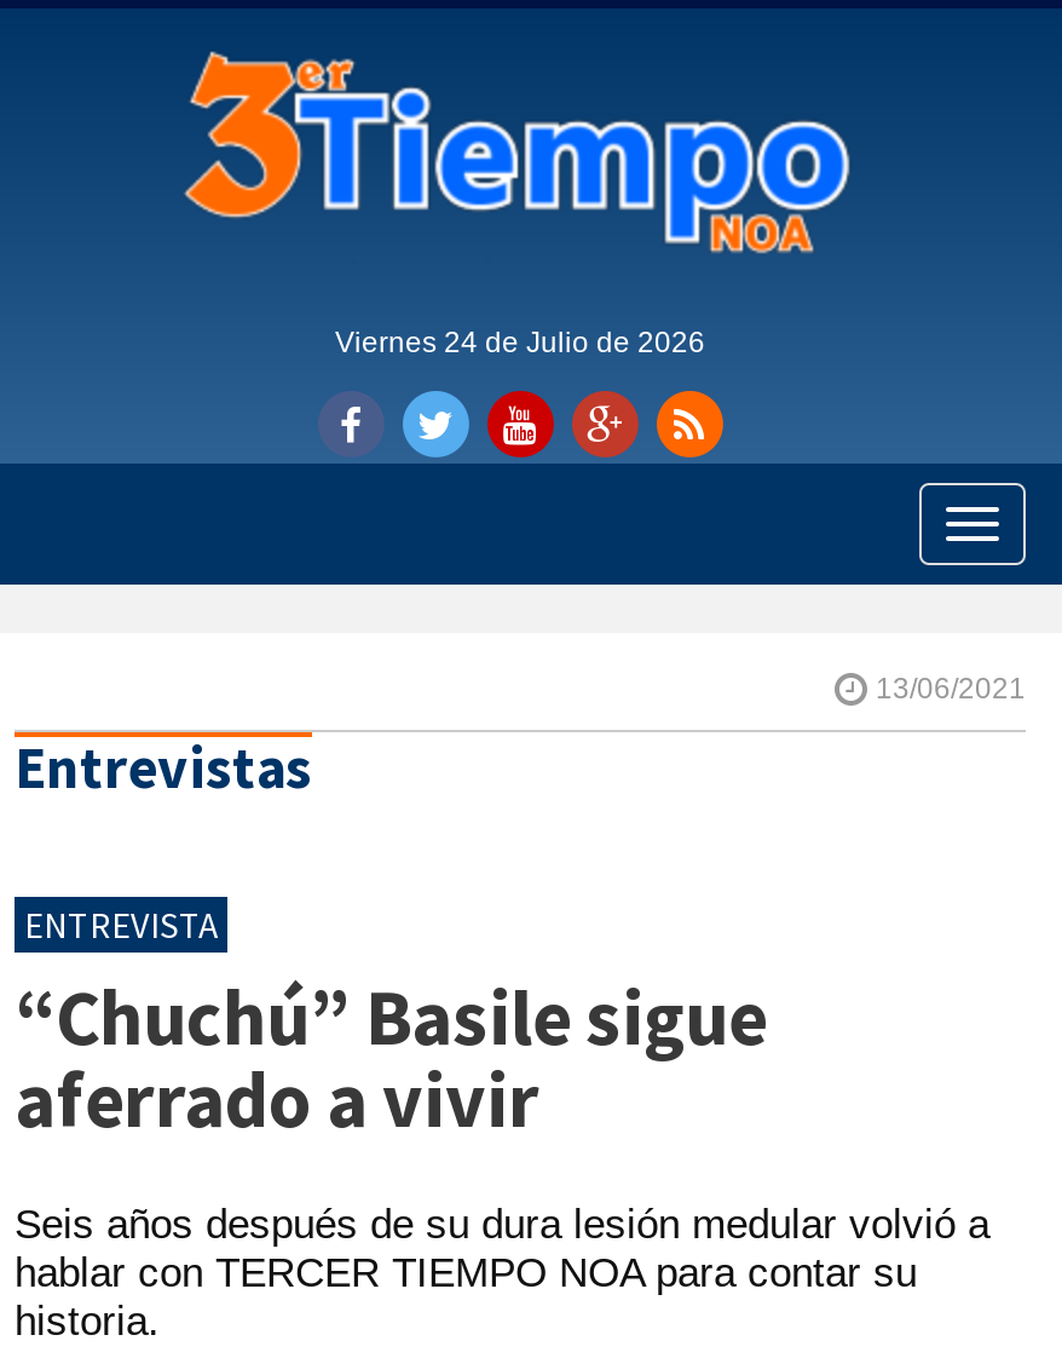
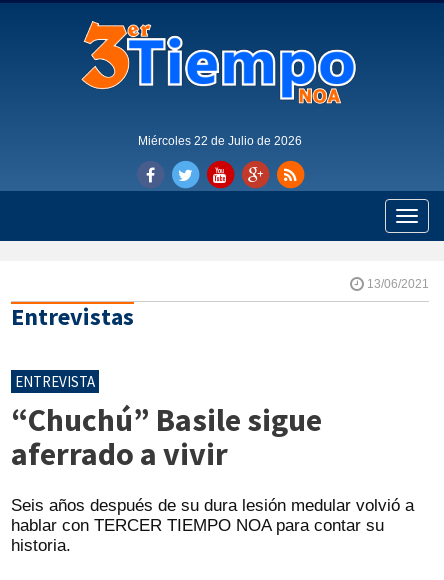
- Viernes 24 de Julio de 2026
+ Miércoles 22 de Julio de 2026
